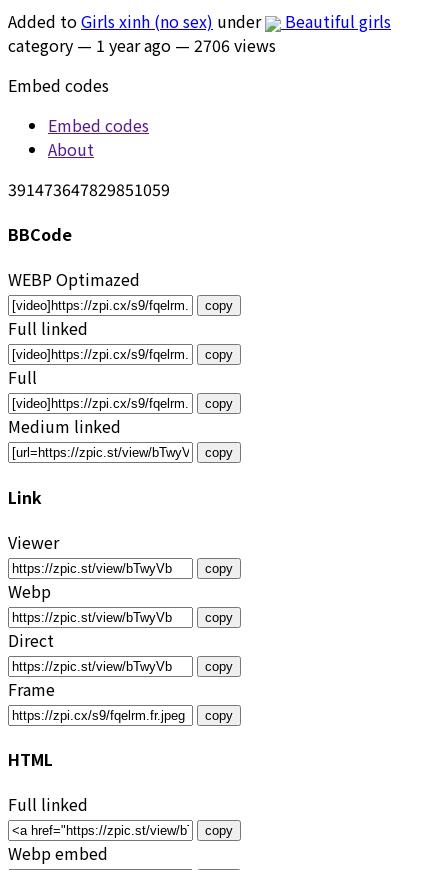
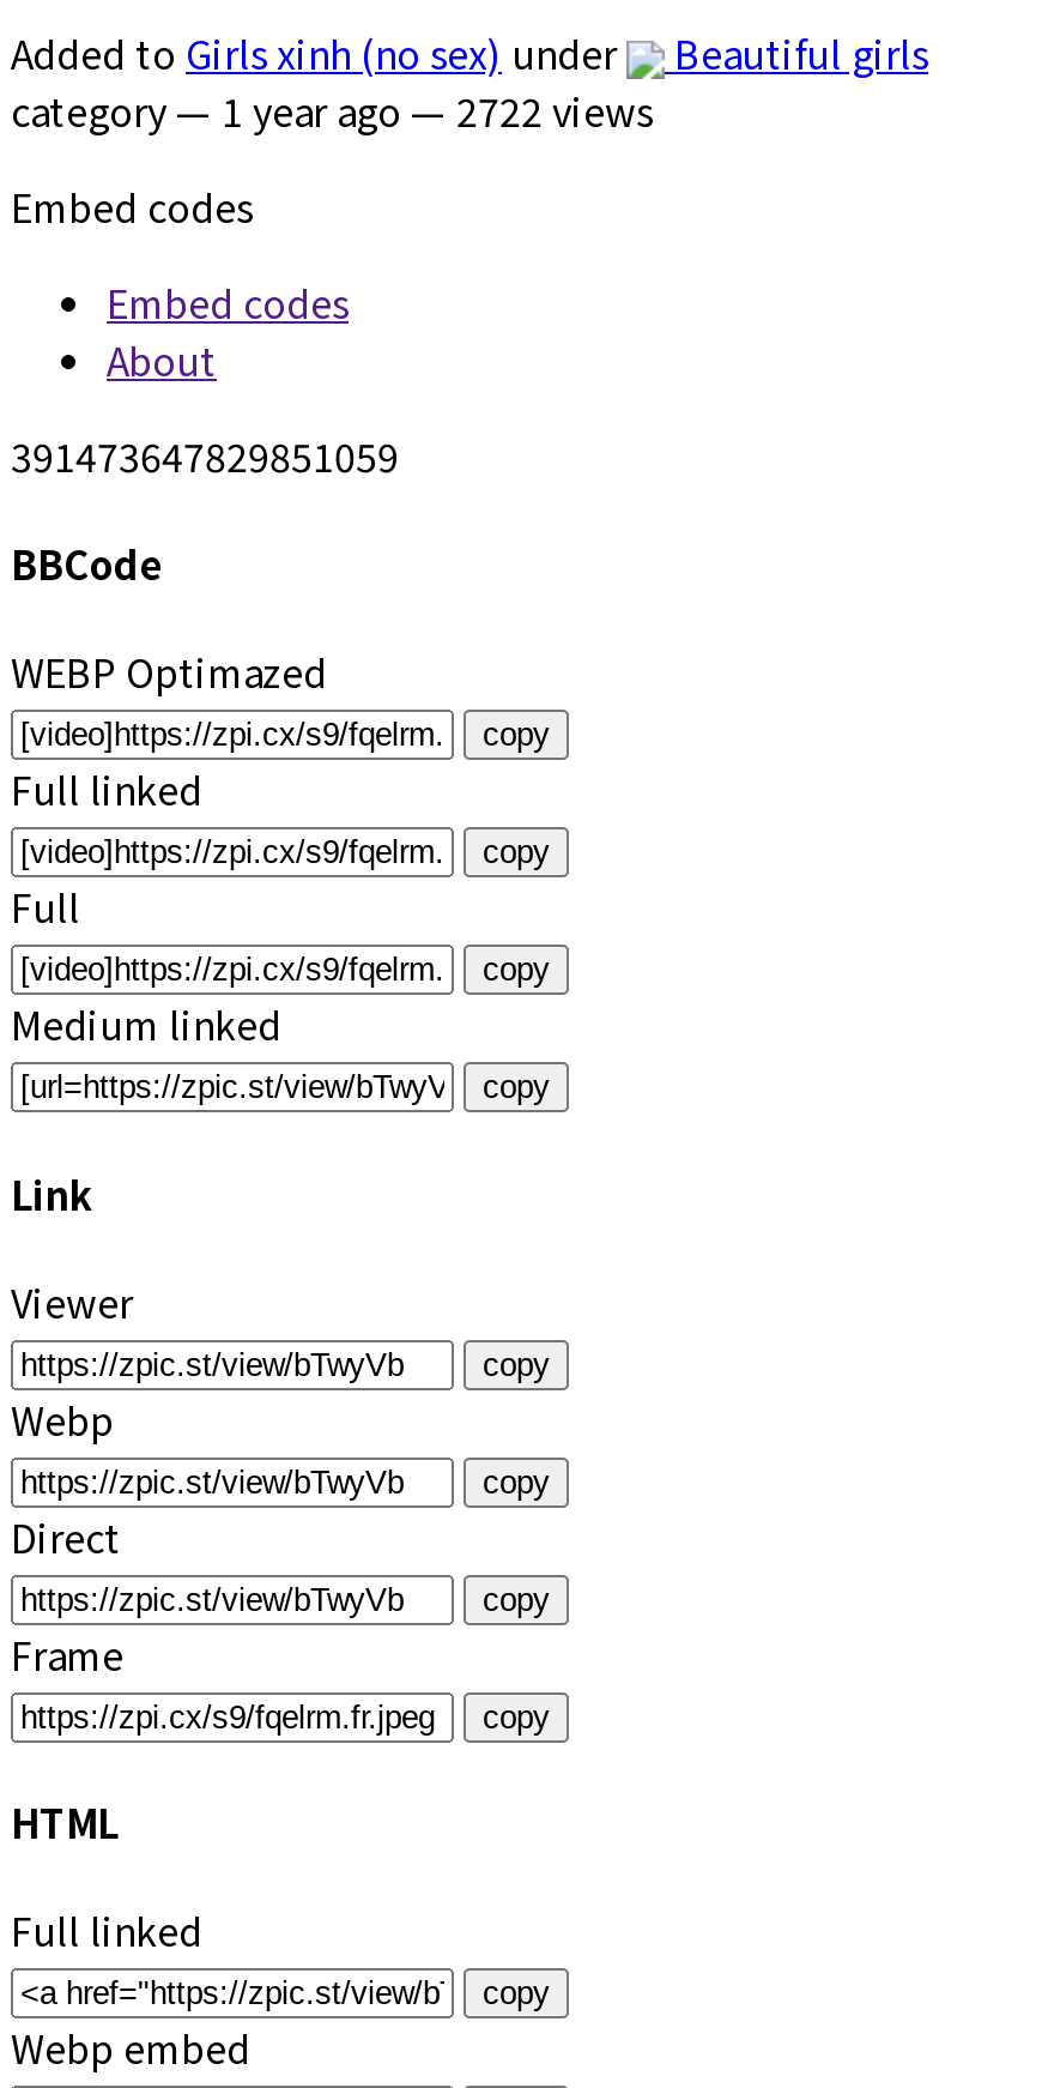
- category — 1 year ago — 2706 views
+ category — 1 year ago — 2722 views
